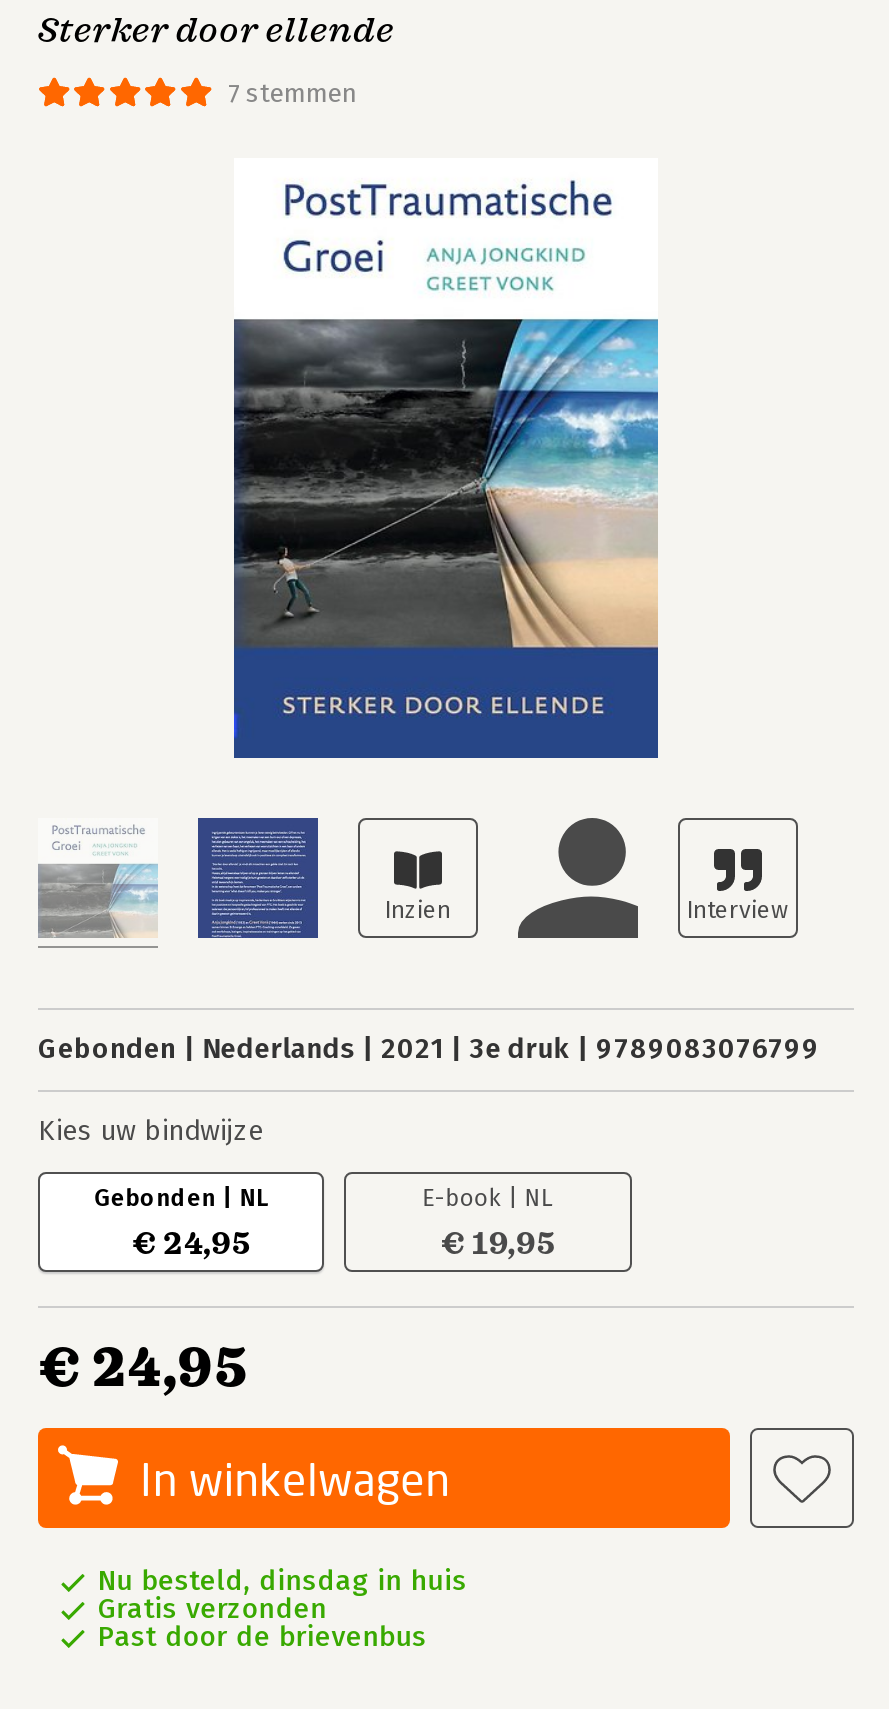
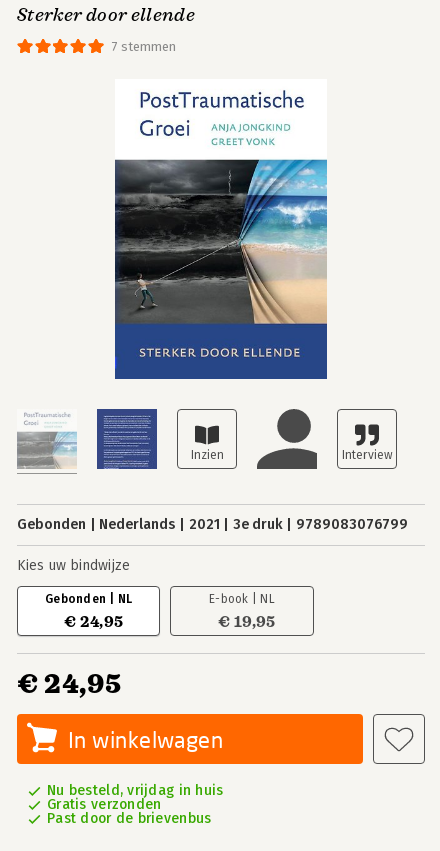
- Nu besteld, dinsdag in huis
+ Nu besteld, vrijdag in huis
